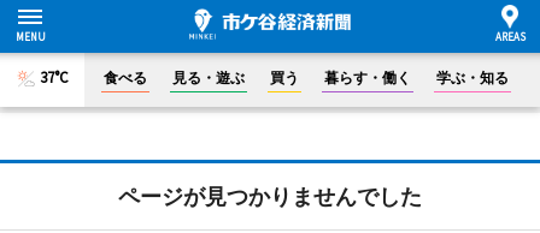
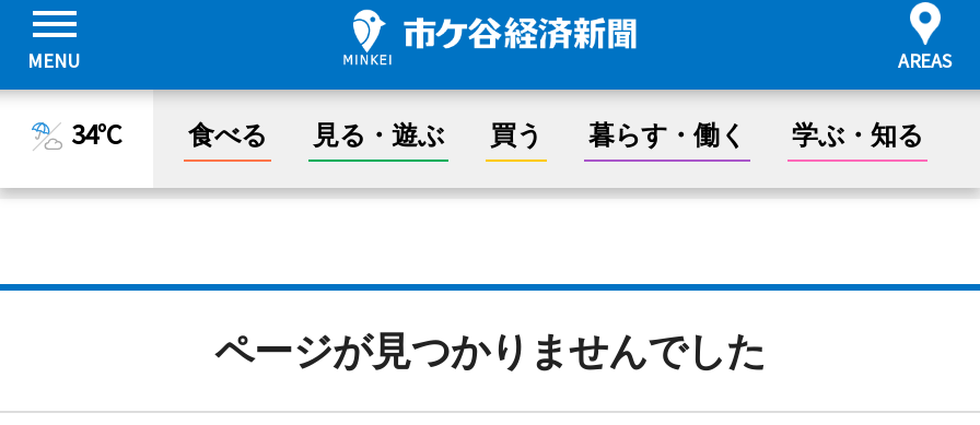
- 37°C 食べる 見る・遊ぶ 買う 暮らす・働く 学ぶ・知る
+ 34°C 食べる 見る・遊ぶ 買う 暮らす・働く 学ぶ・知る
